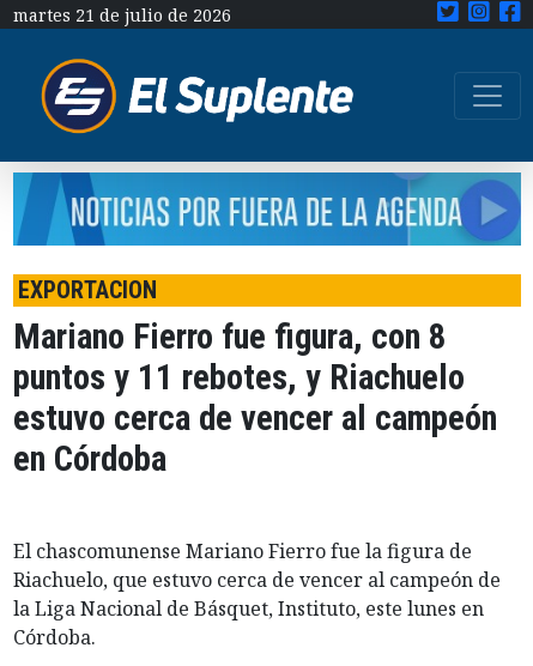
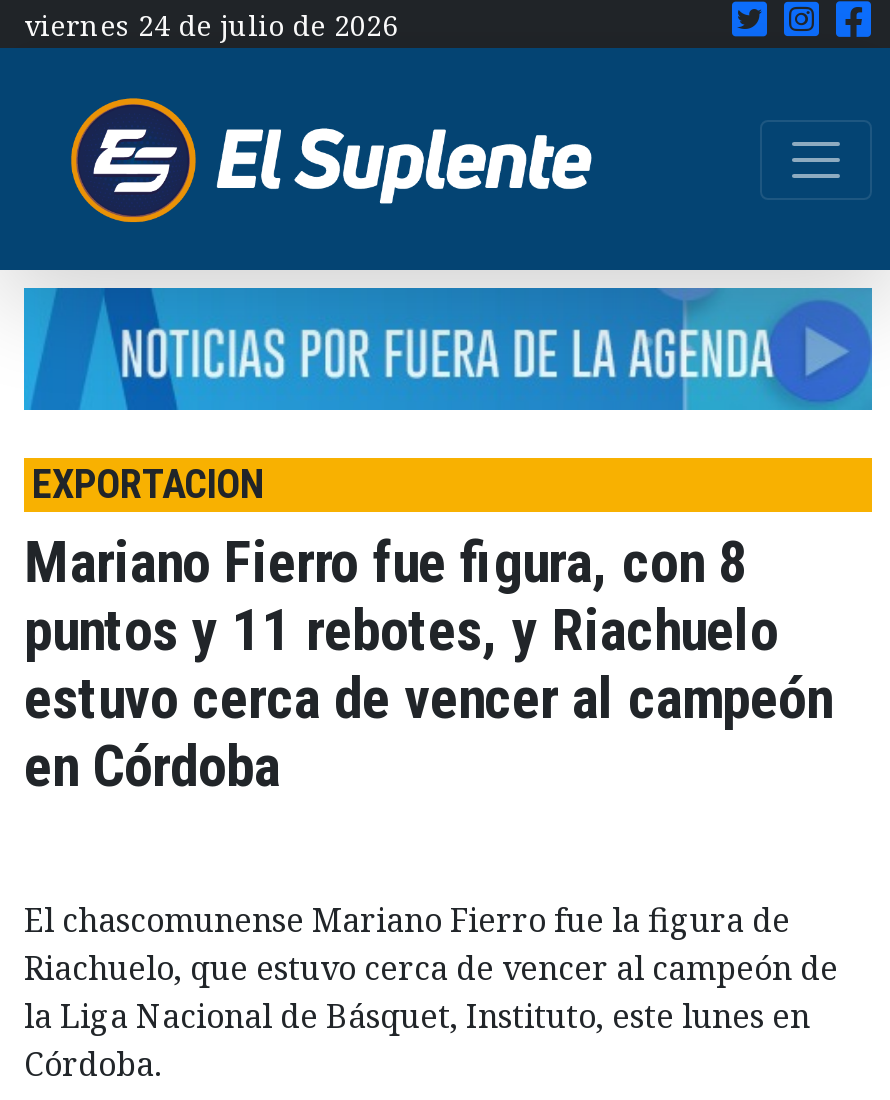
- martes 21 de julio de 2026
+ viernes 24 de julio de 2026
